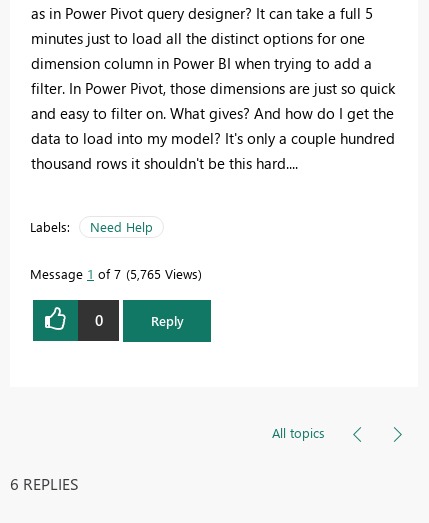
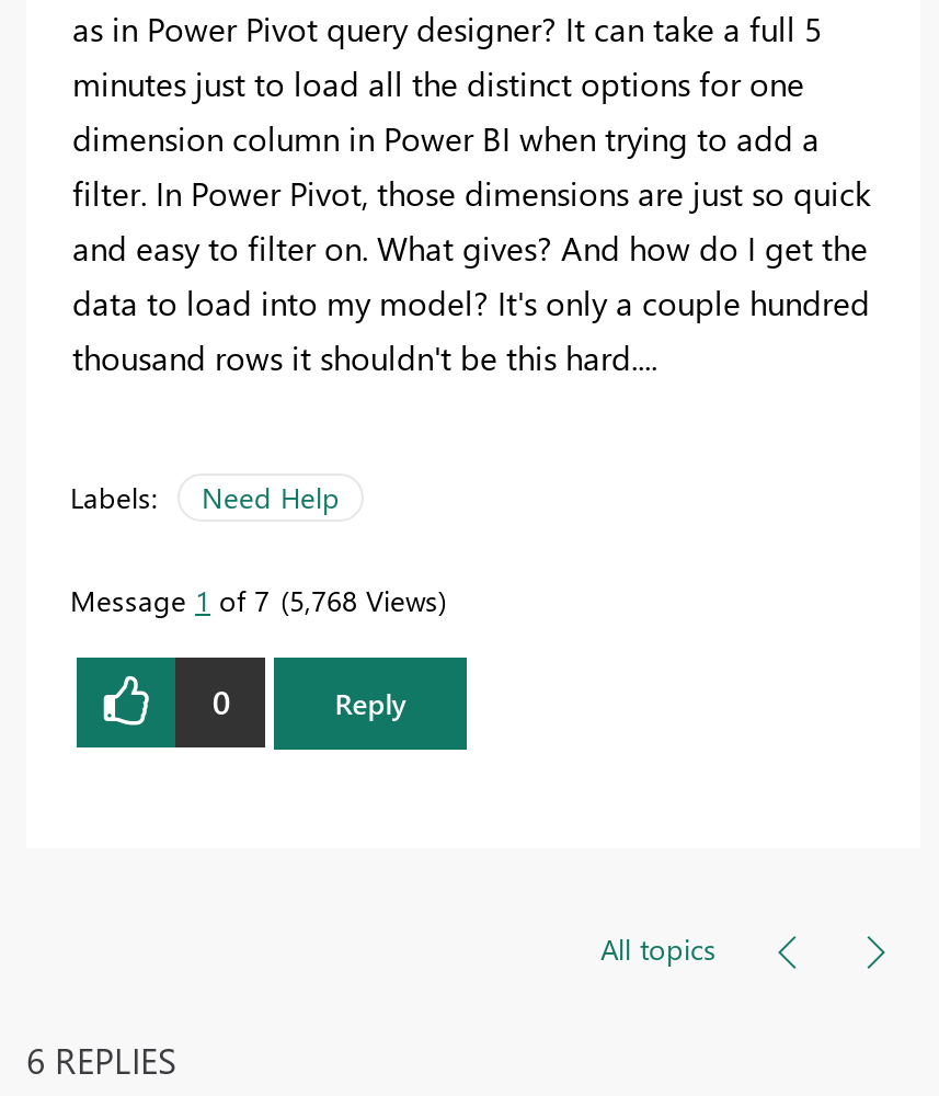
- Message 1 of 7 5,765 Views
+ Message 1 of 7 5,768 Views
